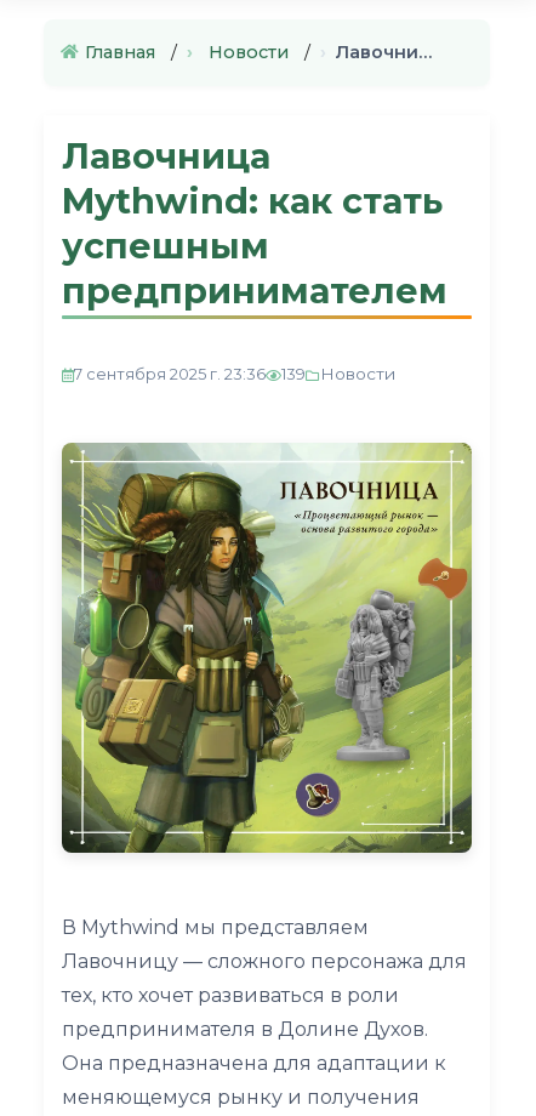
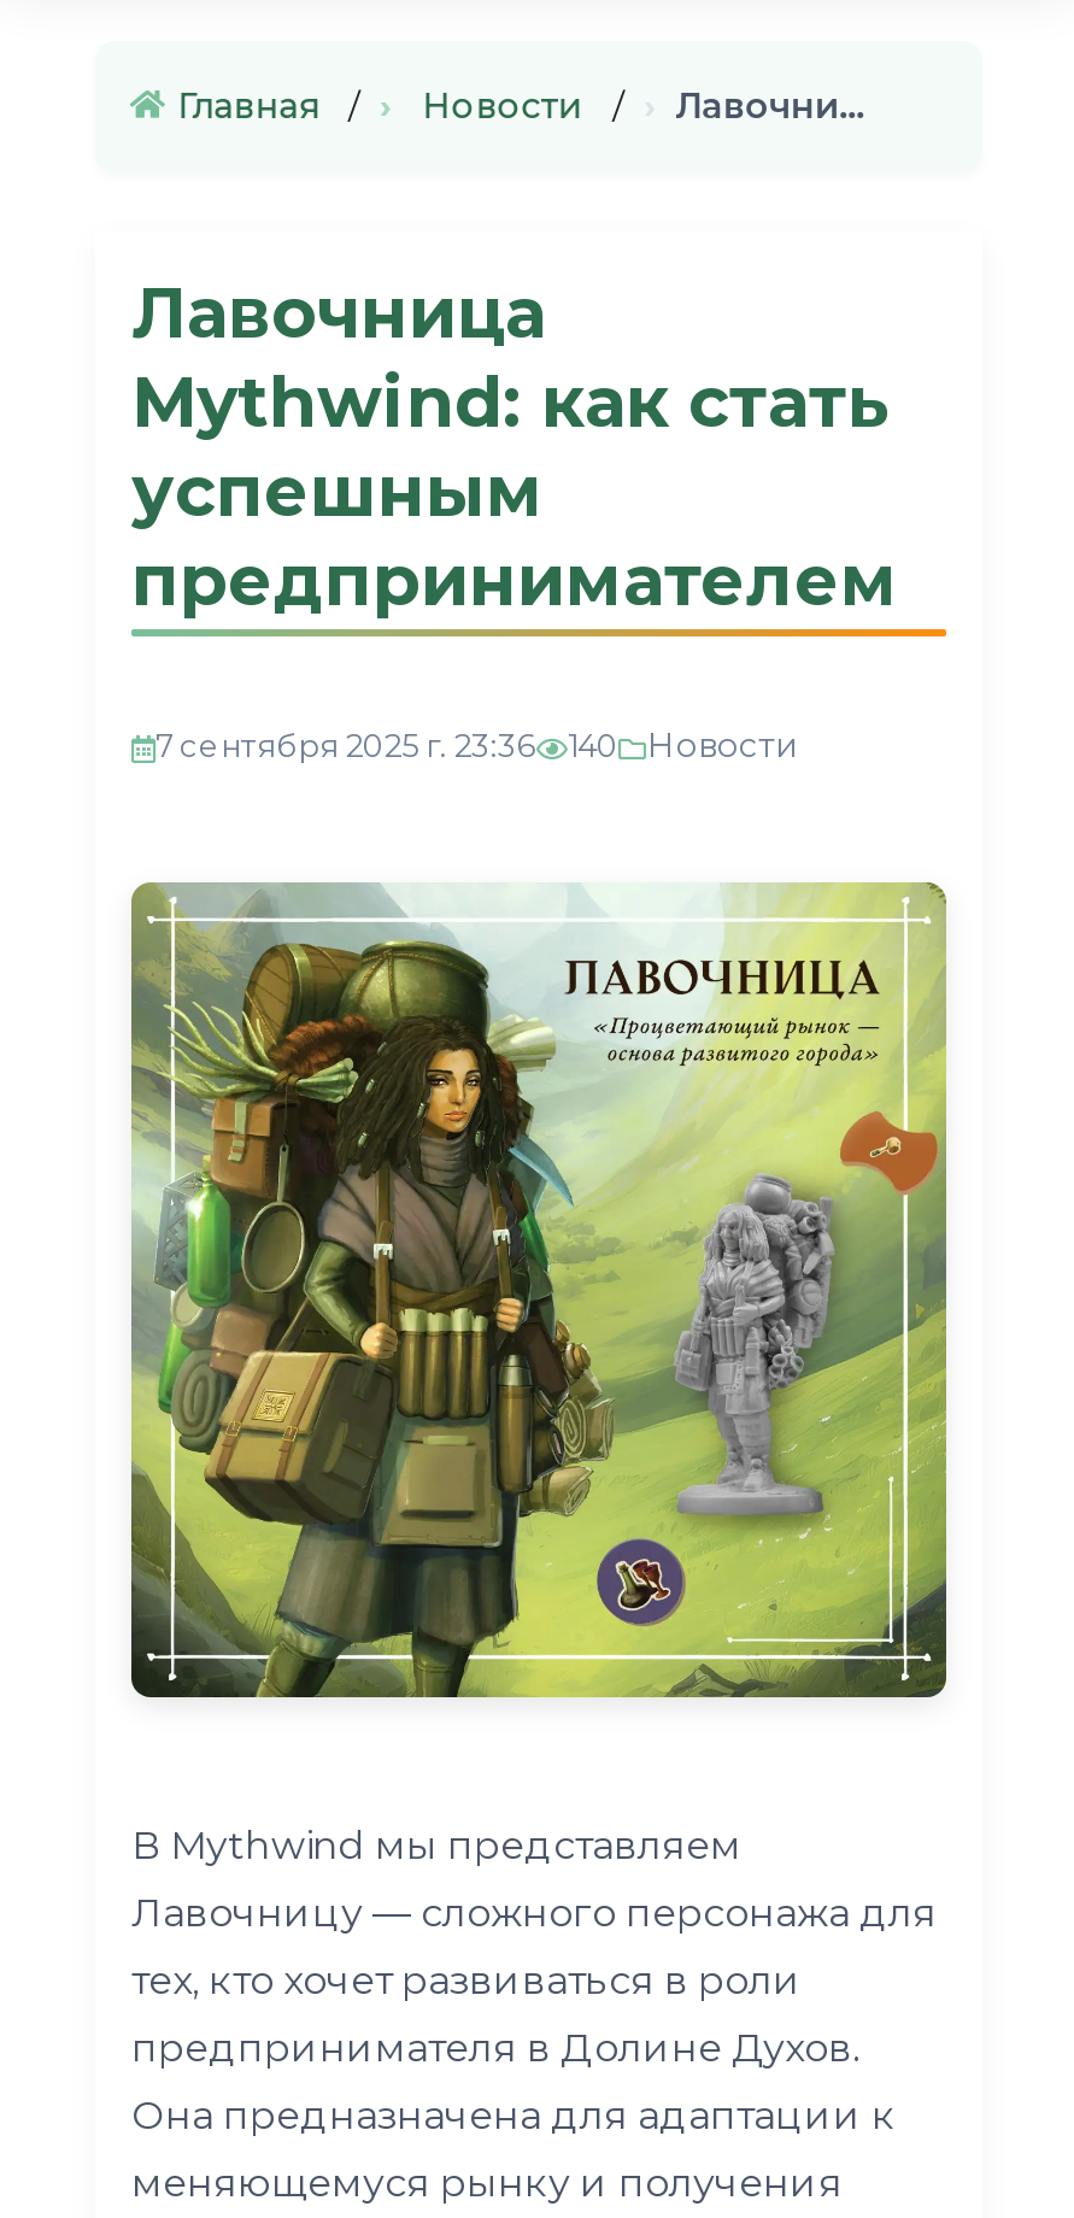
- 139
+ 140
